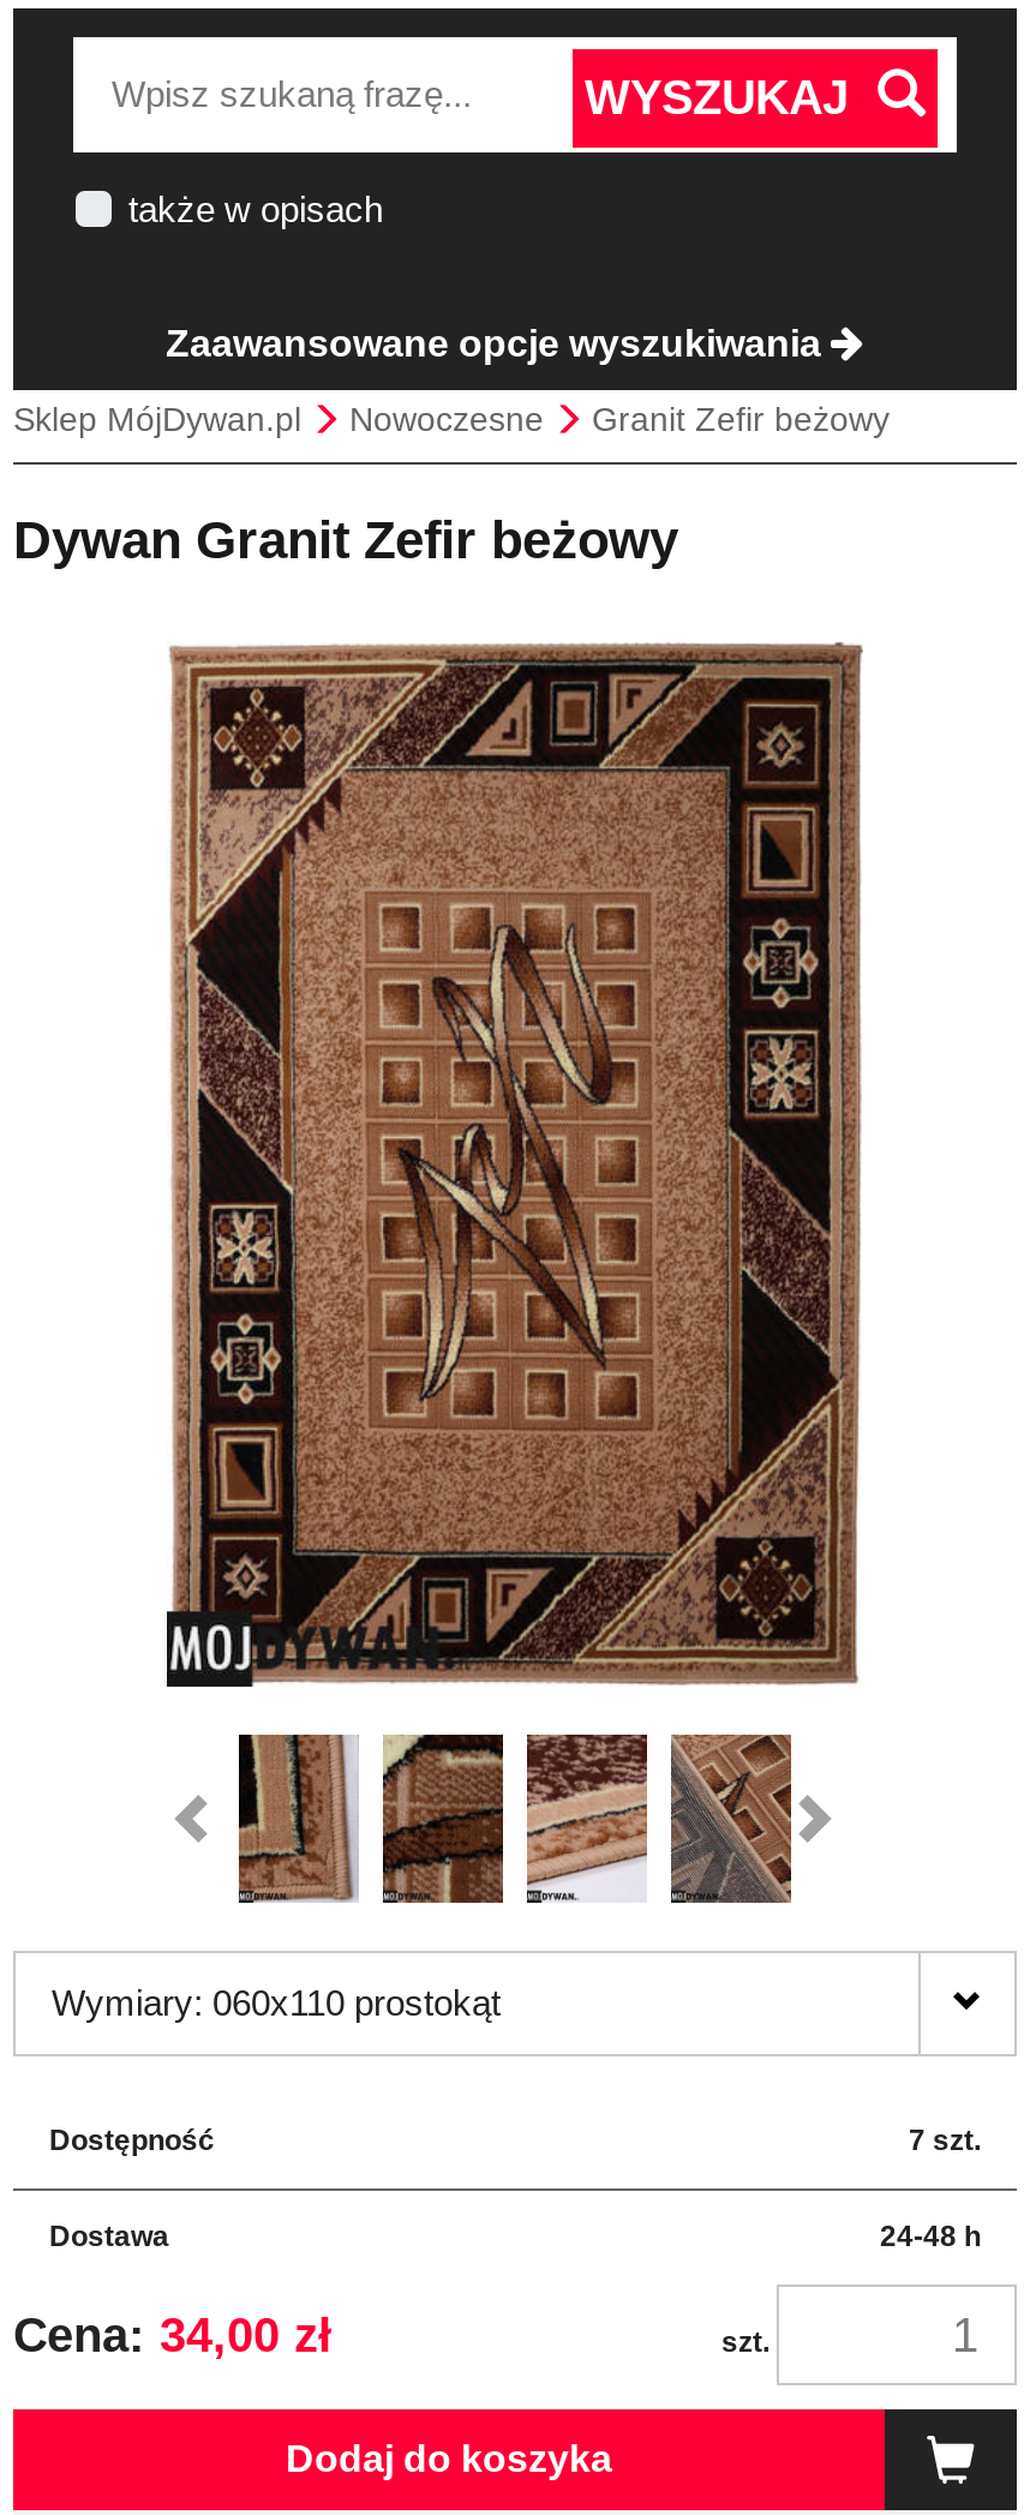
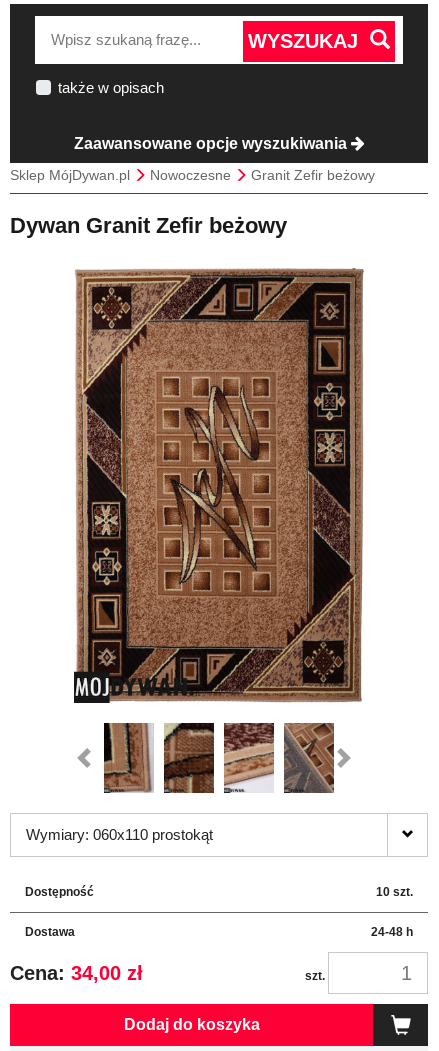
- 7 szt.
+ 10 szt.
